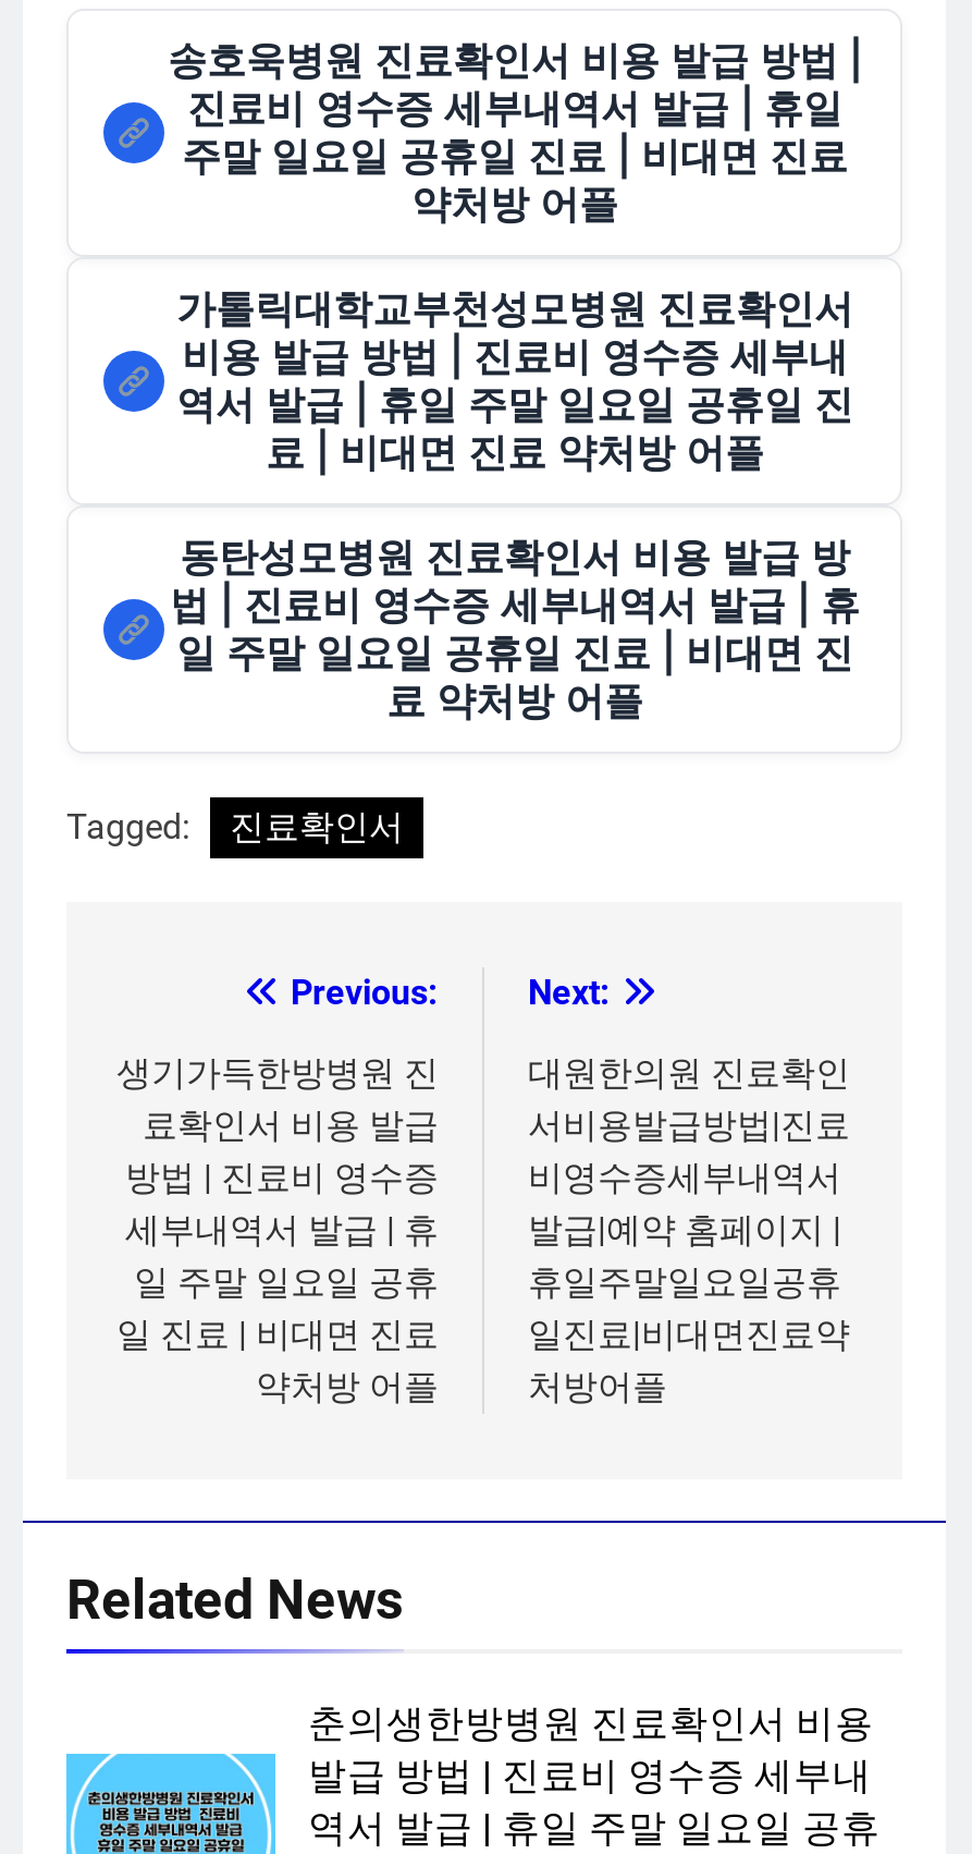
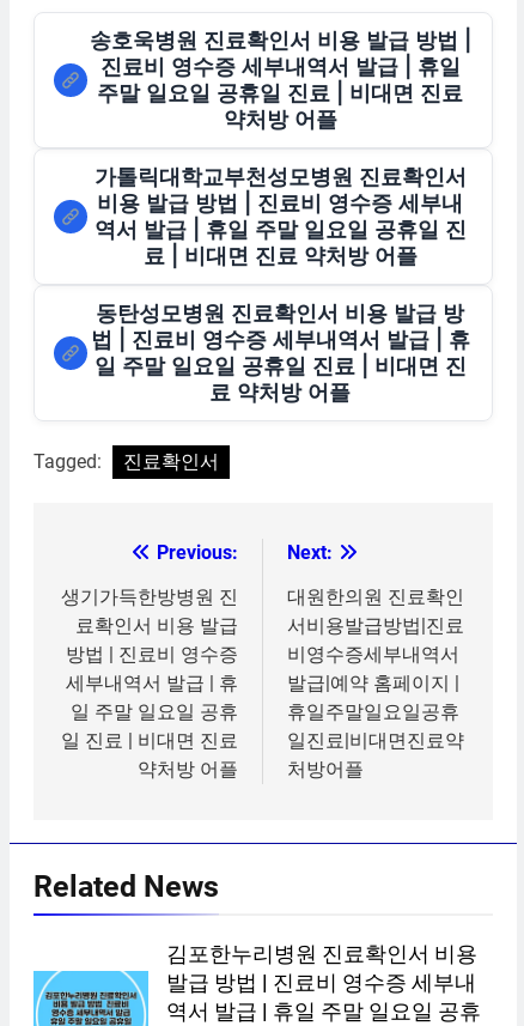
- 춘의생한방병원 진료확인서 비용
+ 김포한누리병원 진료확인서 비용
